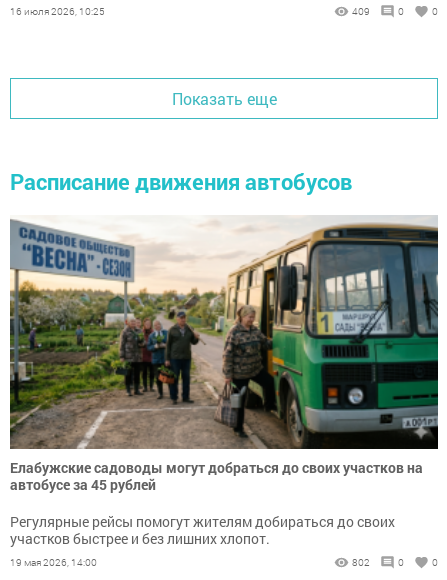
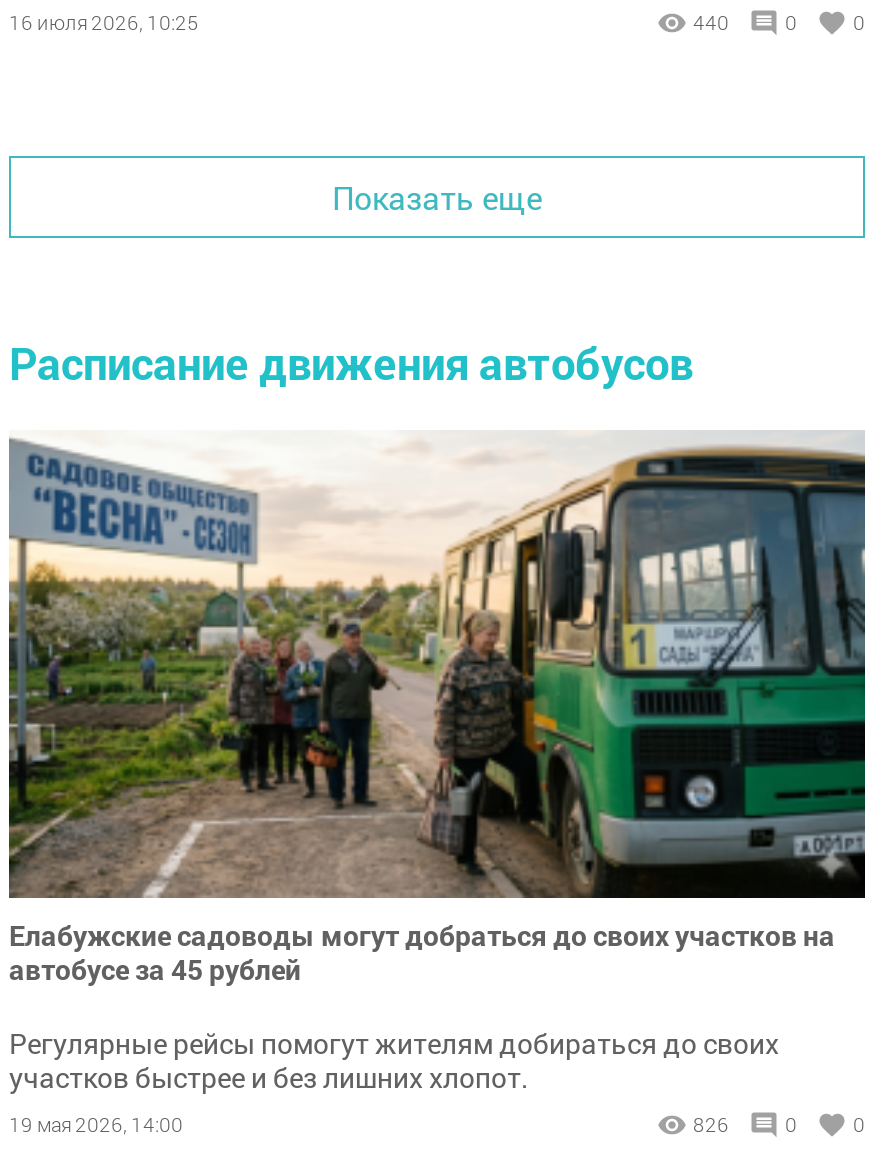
- 409
+ 440

- 802
+ 826
